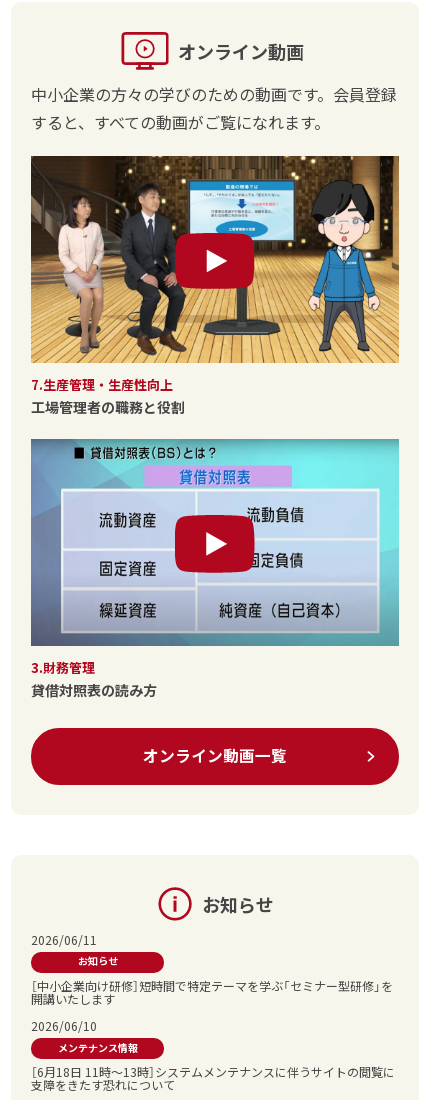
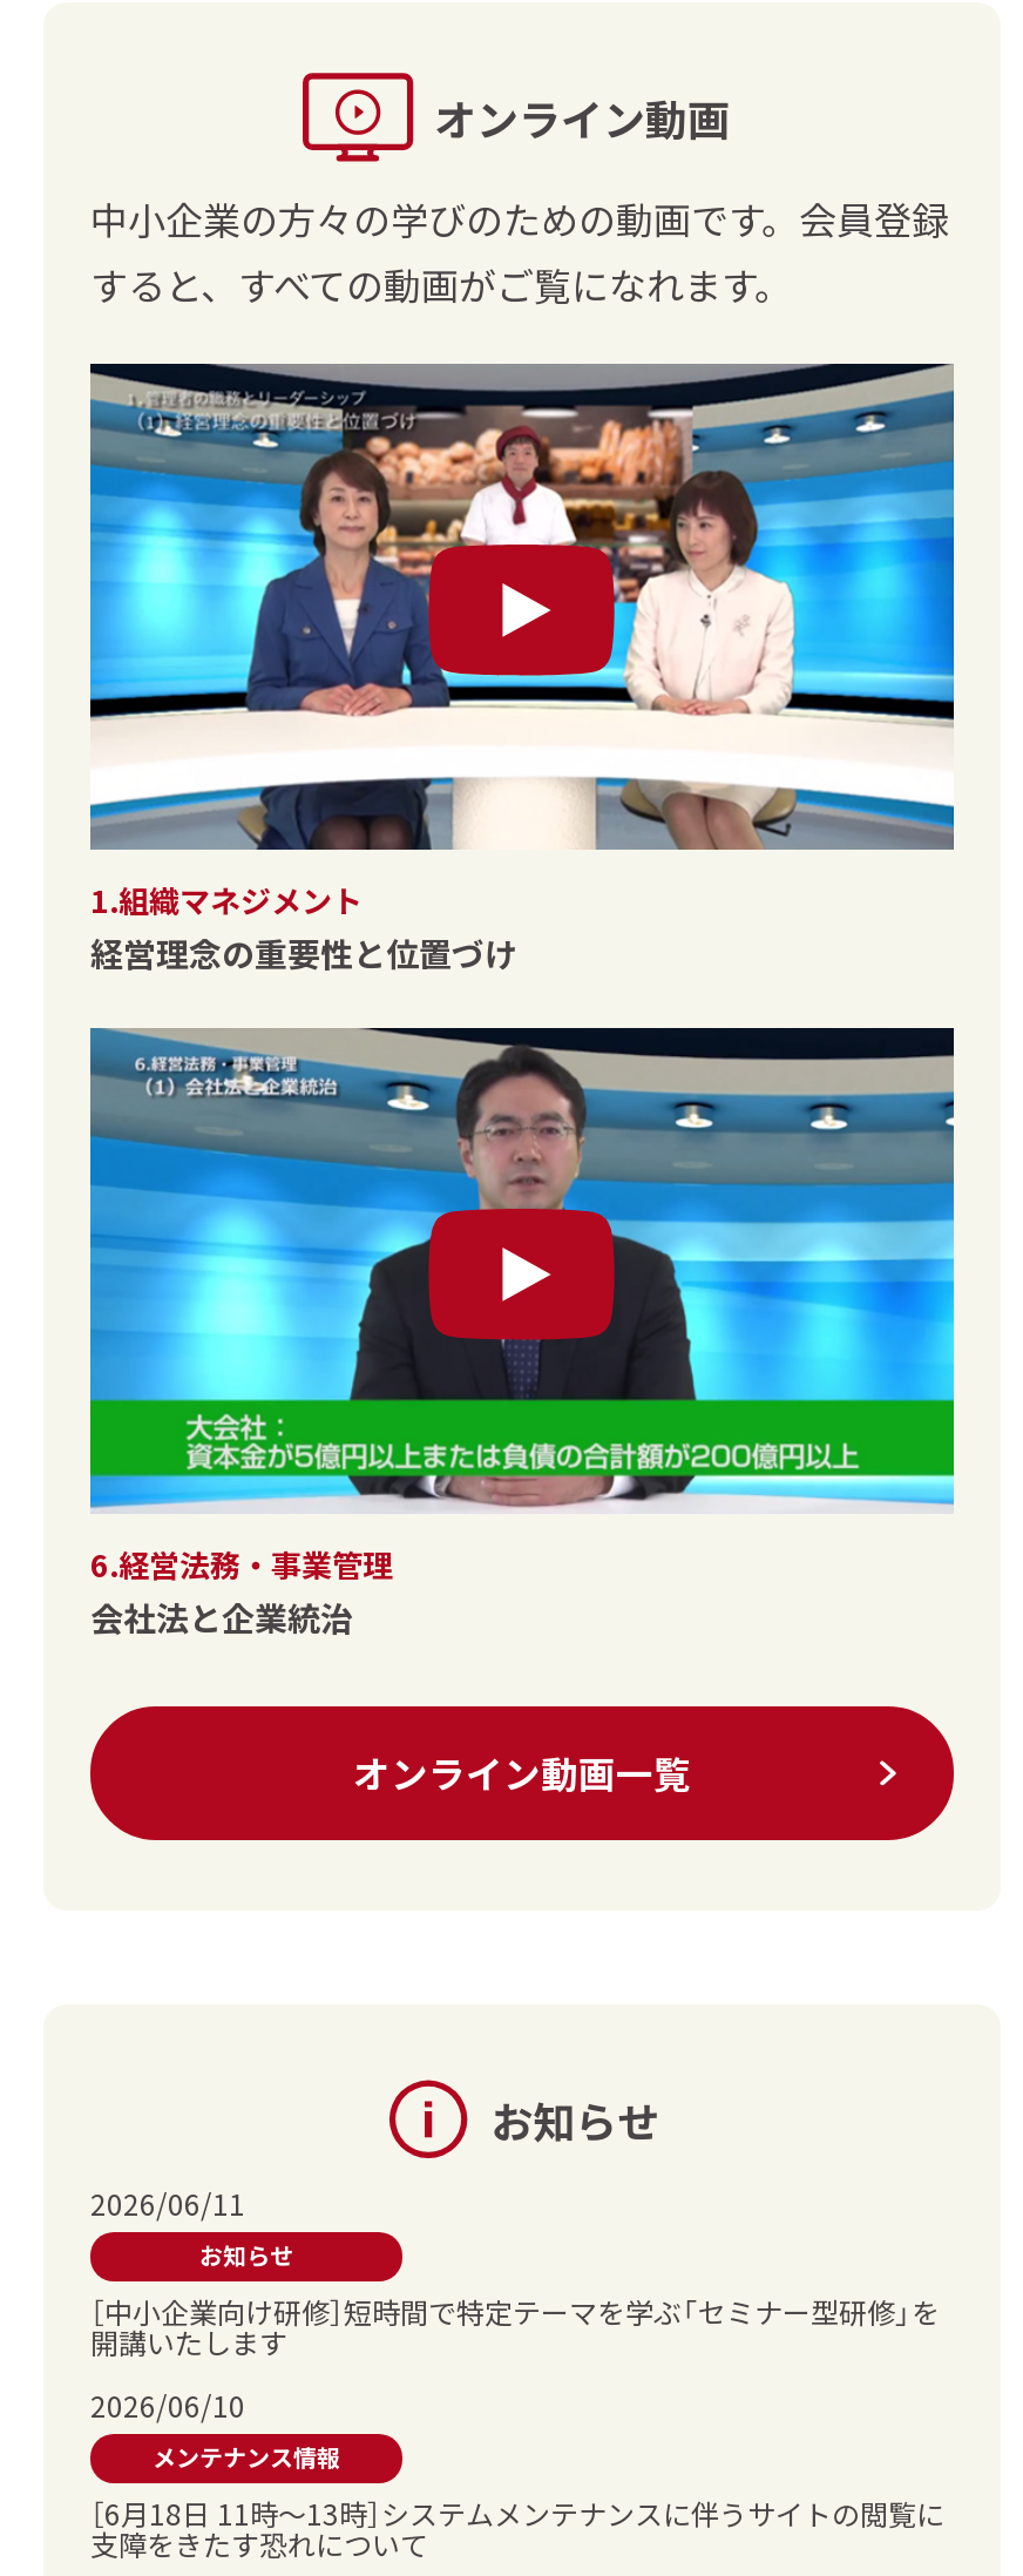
- [image]
- 7.生産管理・生産性向上
- 工場管理者の職務と役割
+ [image]
+ 1.組織マネジメント
+ 経営理念の重要性と位置づけ

- [image]
- 3.財務管理
- 貸借対照表の読み方
+ [image]
+ 6.経営法務・事業管理
+ 会社法と企業統治
